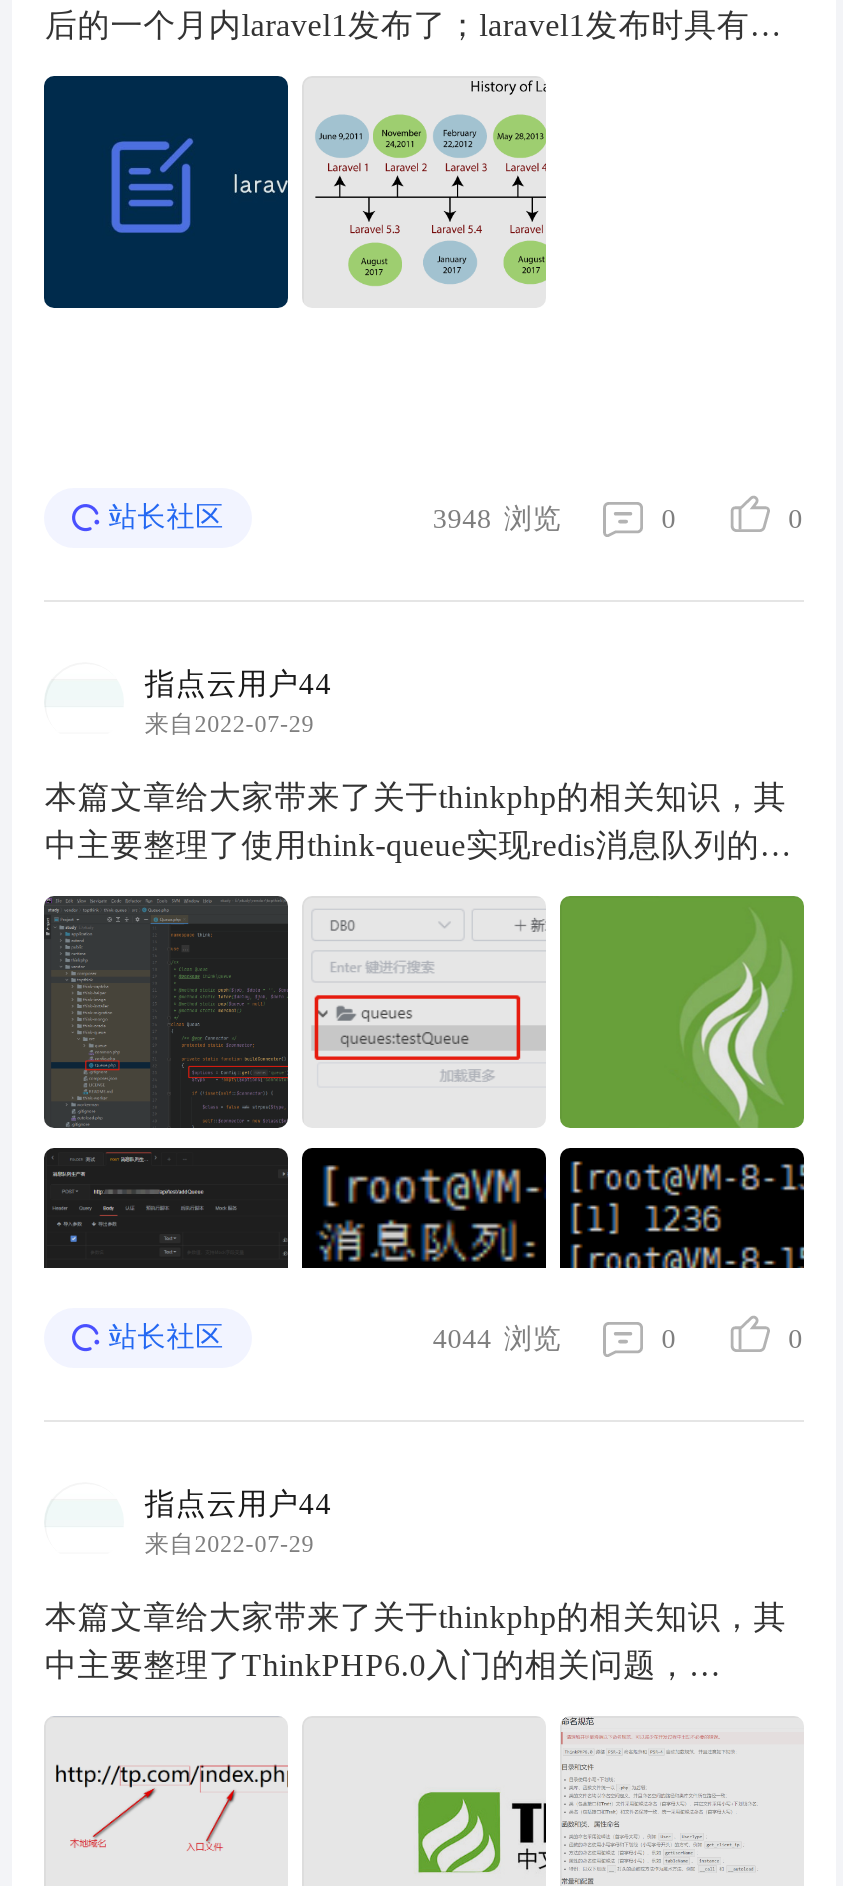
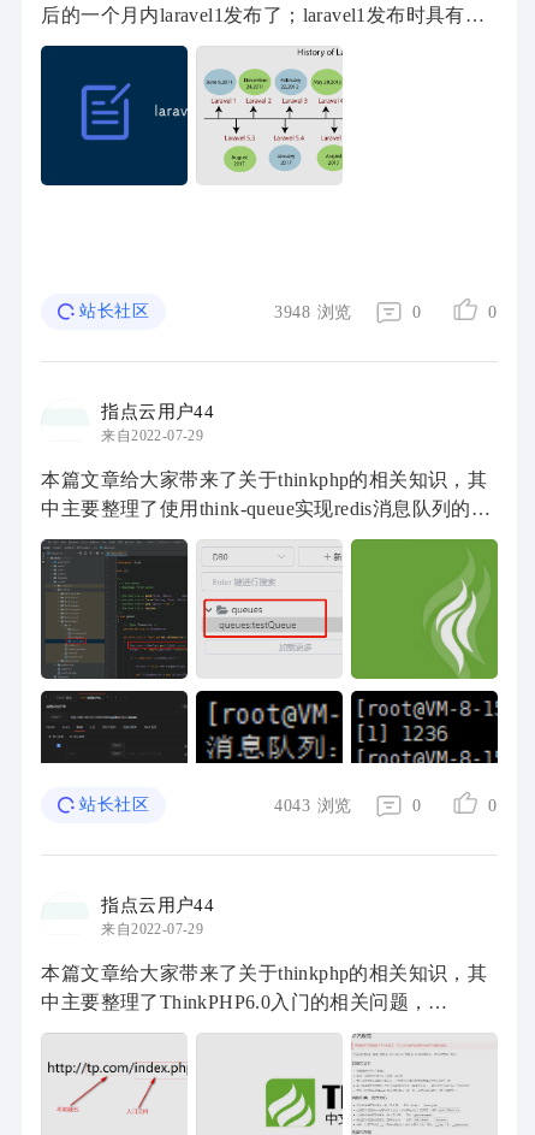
- 4044 浏览
+ 4043 浏览
